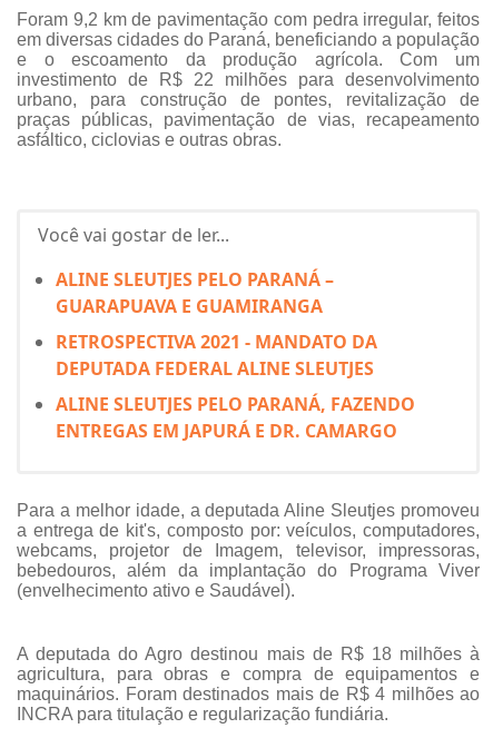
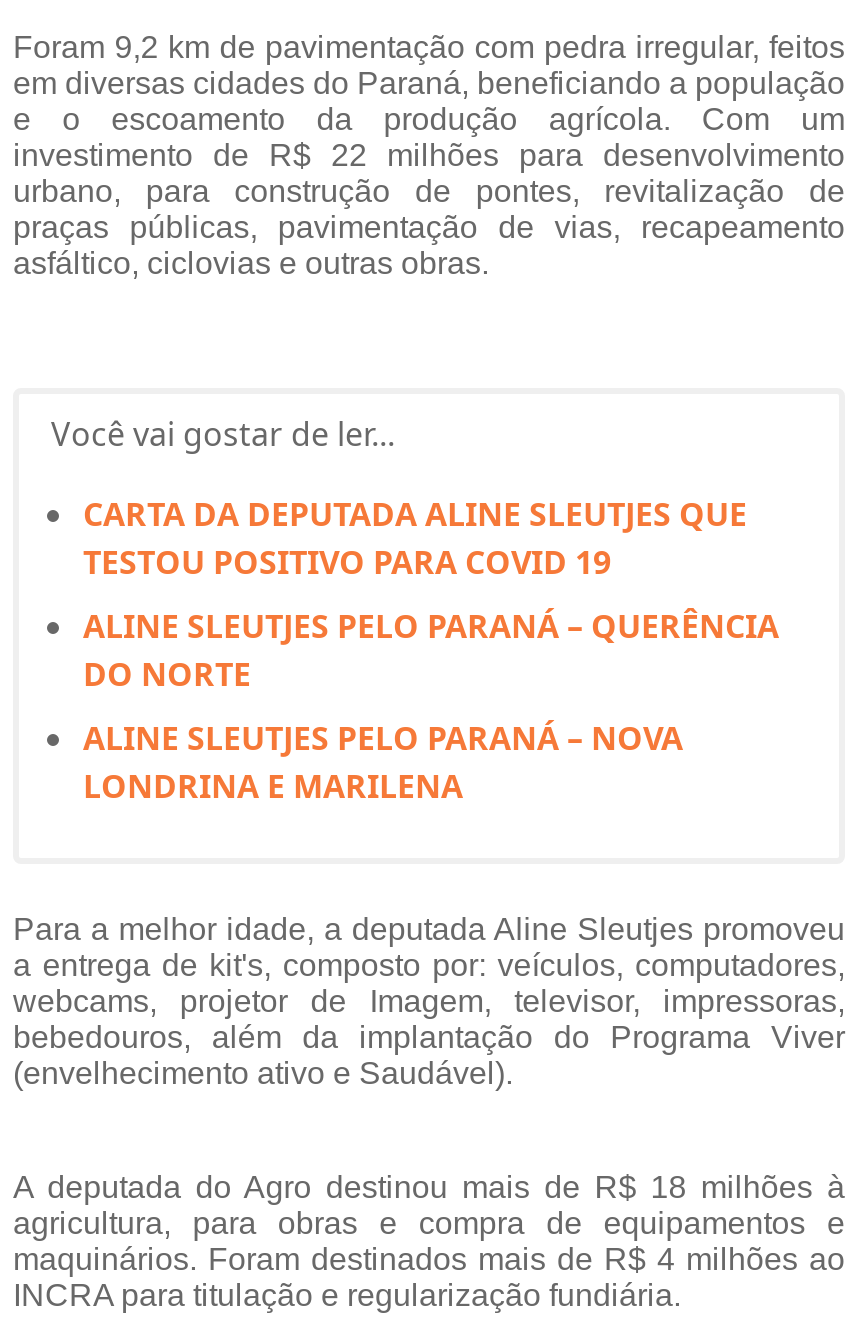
- ALINE SLEUTJES PELO PARANÁ –
- GUARAPUAVA E GUAMIRANGA
+ CARTA DA DEPUTADA ALINE SLEUTJES QUE
+ TESTOU POSITIVO PARA COVID 19

- RETROSPECTIVA 2021 - MANDATO DA
- DEPUTADA FEDERAL ALINE SLEUTJES
+ ALINE SLEUTJES PELO PARANÁ – QUERÊNCIA
+ DO NORTE

- ALINE SLEUTJES PELO PARANÁ, FAZENDO
- ENTREGAS EM JAPURÁ E DR. CAMARGO
+ ALINE SLEUTJES PELO PARANÁ – NOVA
+ LONDRINA E MARILENA
